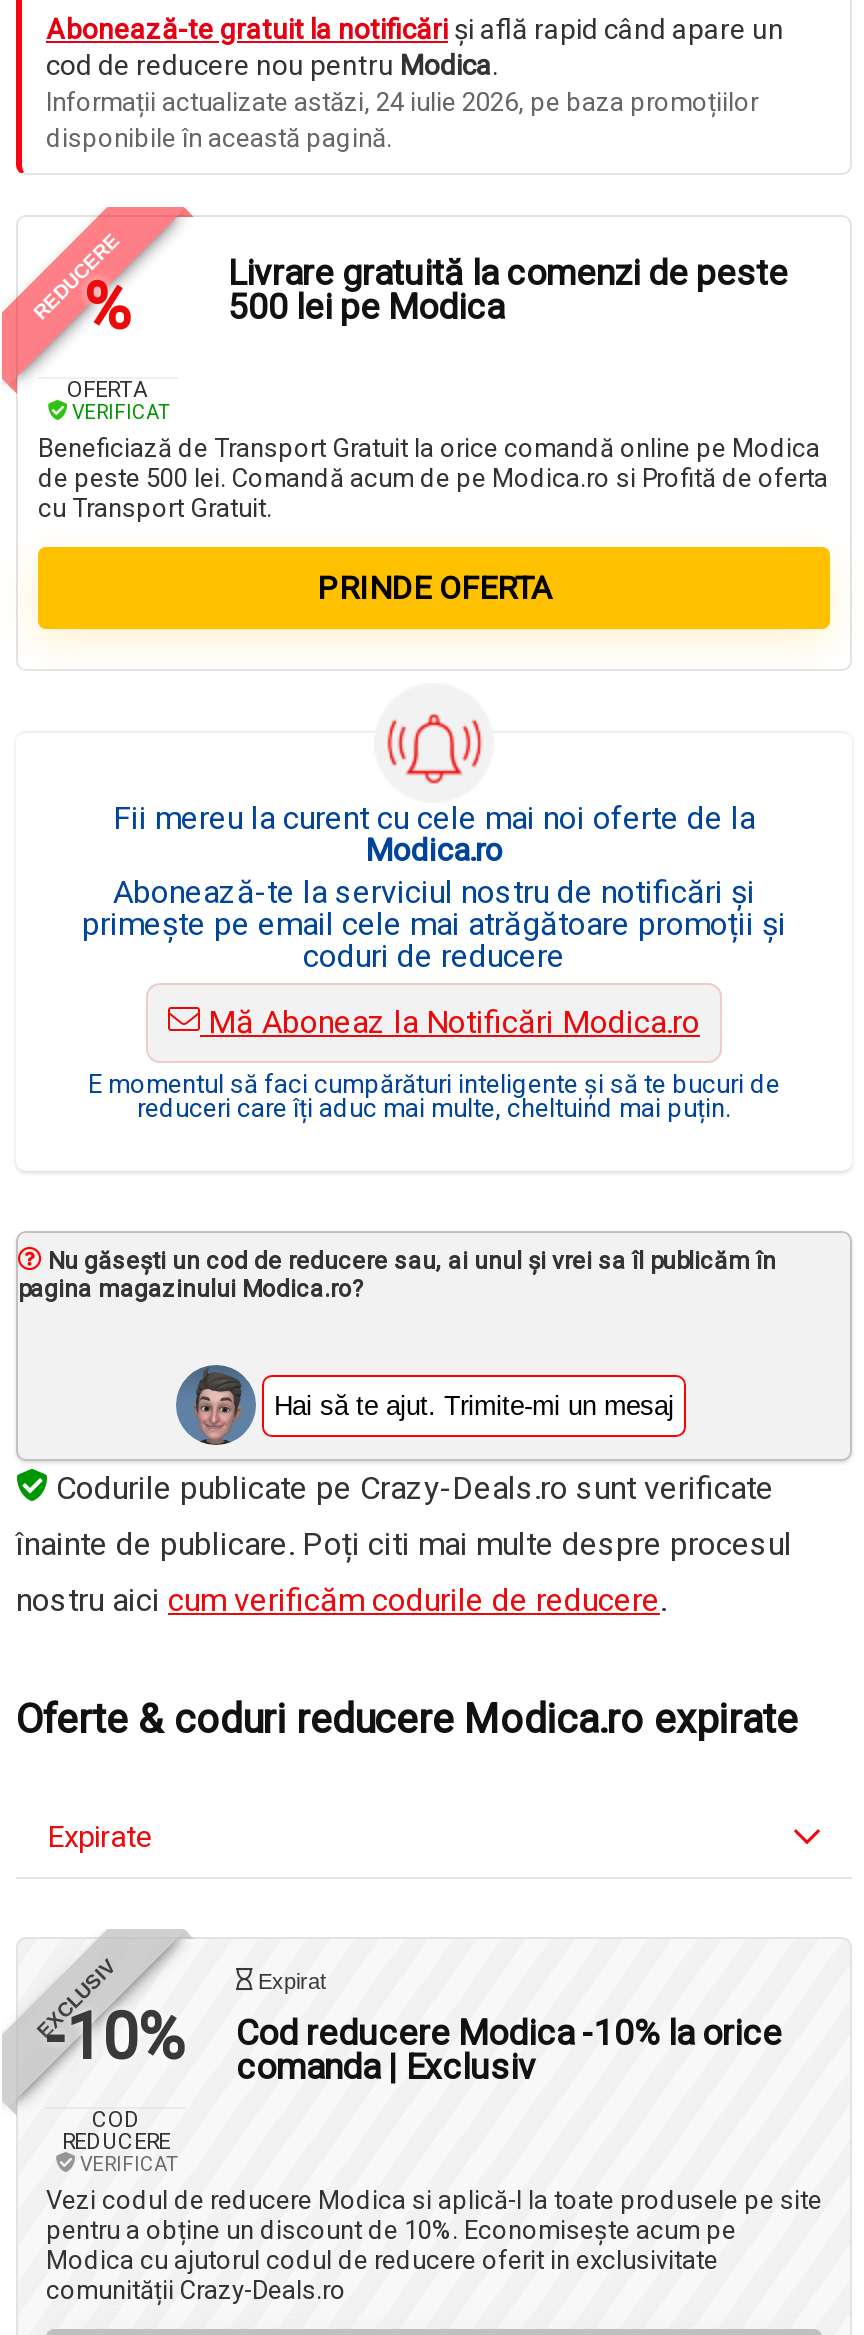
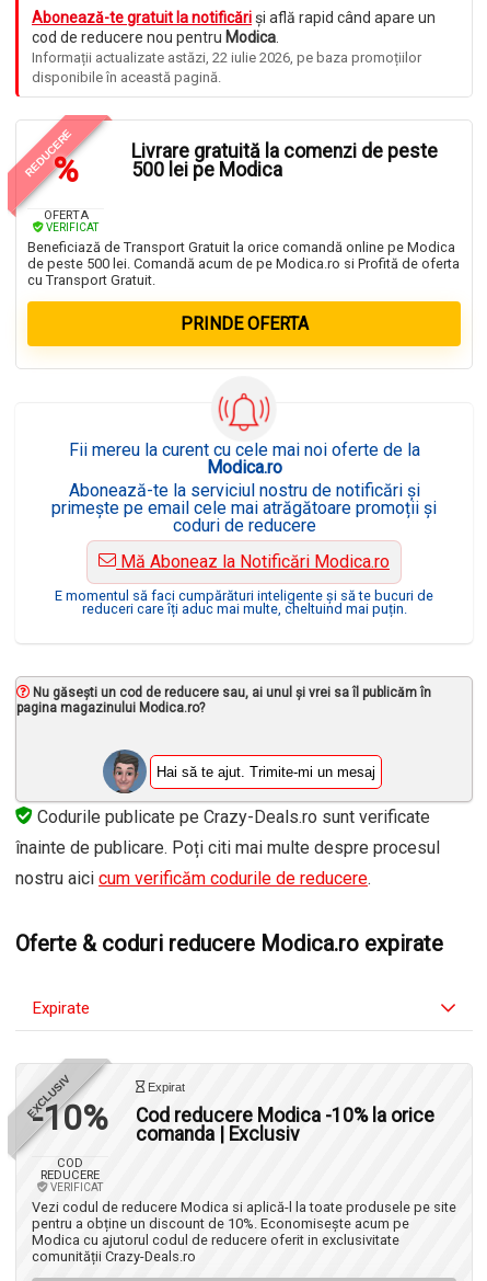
- Informații actualizate astăzi, 24 iulie 2026, pe baza promoțiilor
+ Informații actualizate astăzi, 22 iulie 2026, pe baza promoțiilor
